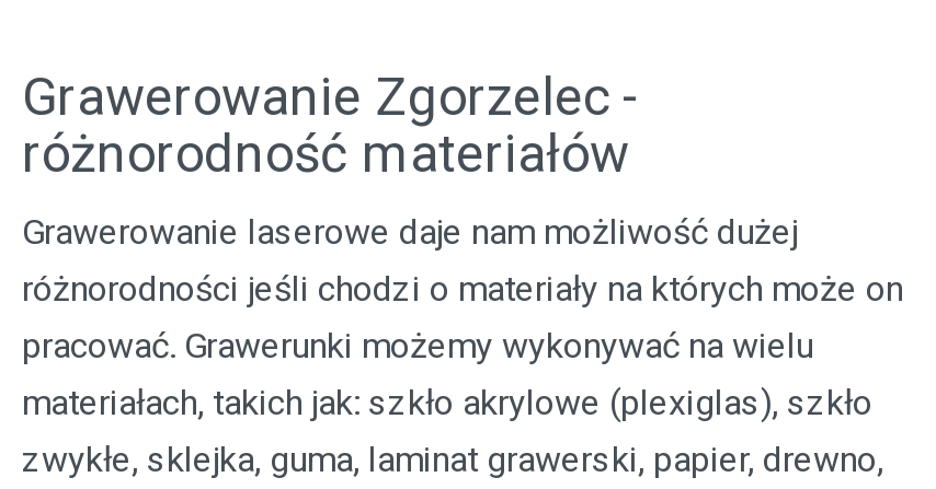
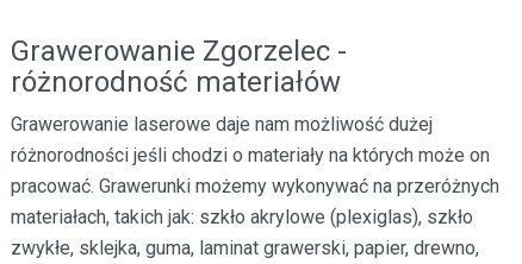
- pracować. Grawerunki możemy wykonywać na wielu
+ pracować. Grawerunki możemy wykonywać na przeróżnych
